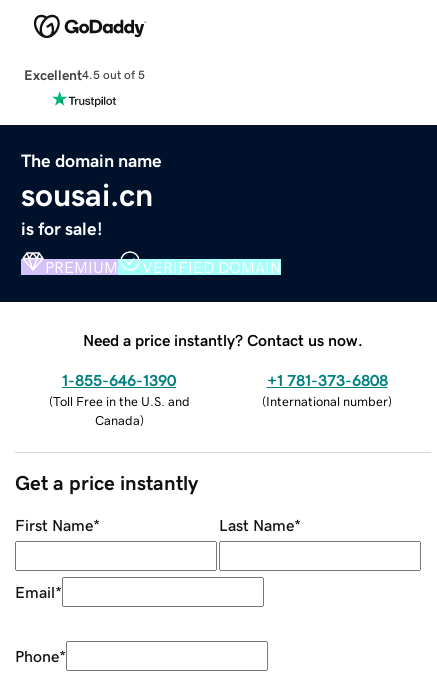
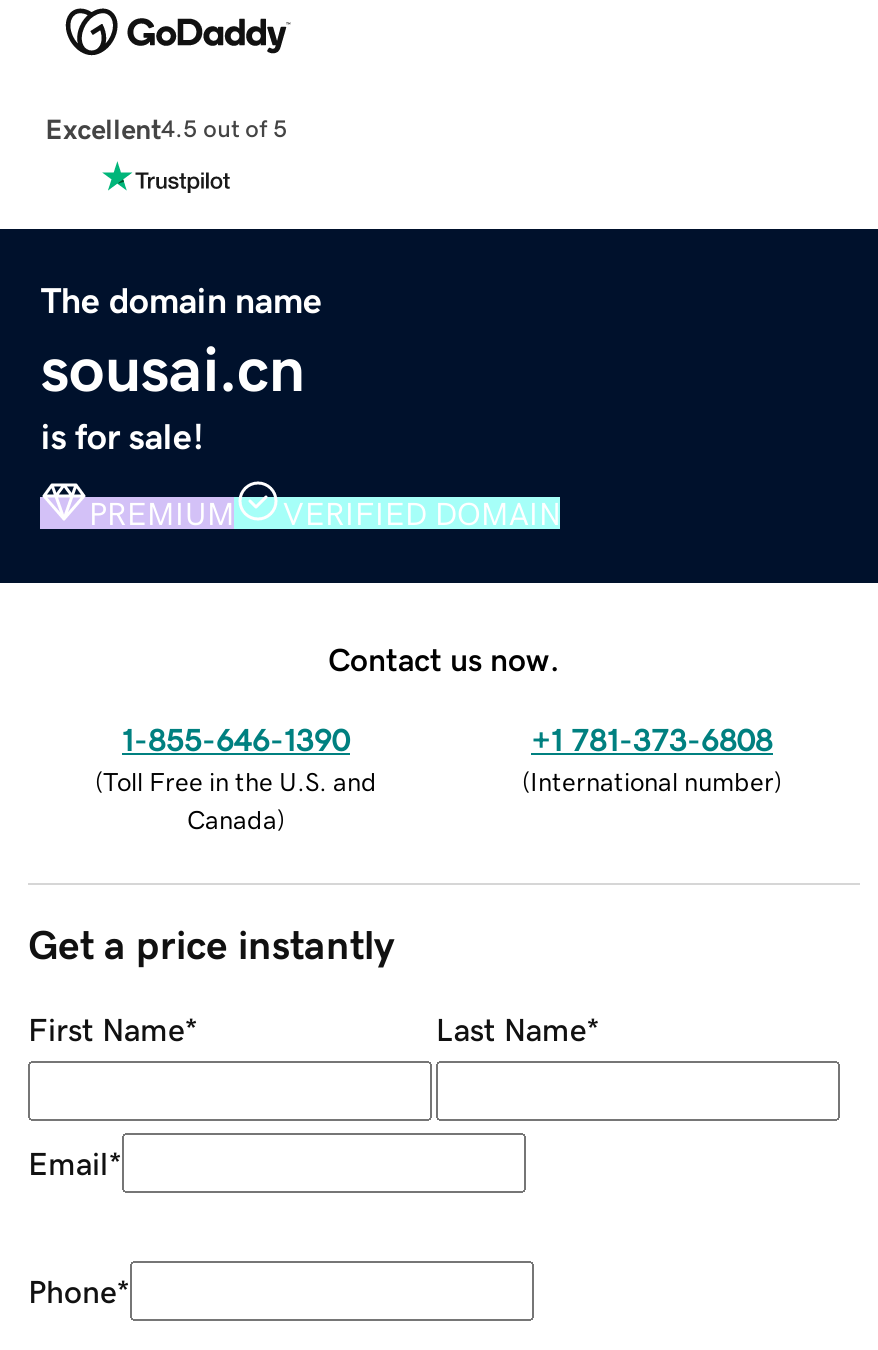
- Need a price instantly? Contact us now.
+ Contact us now.
